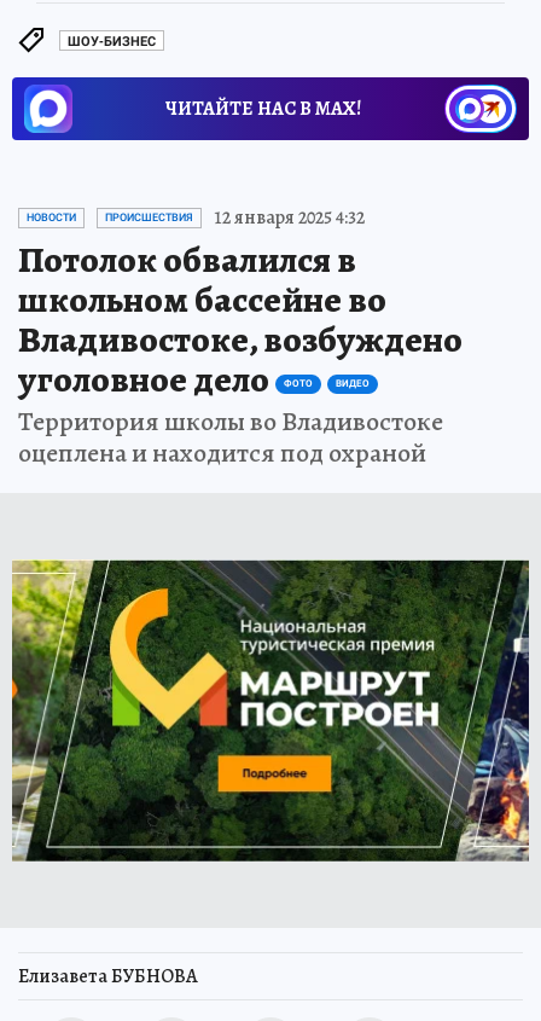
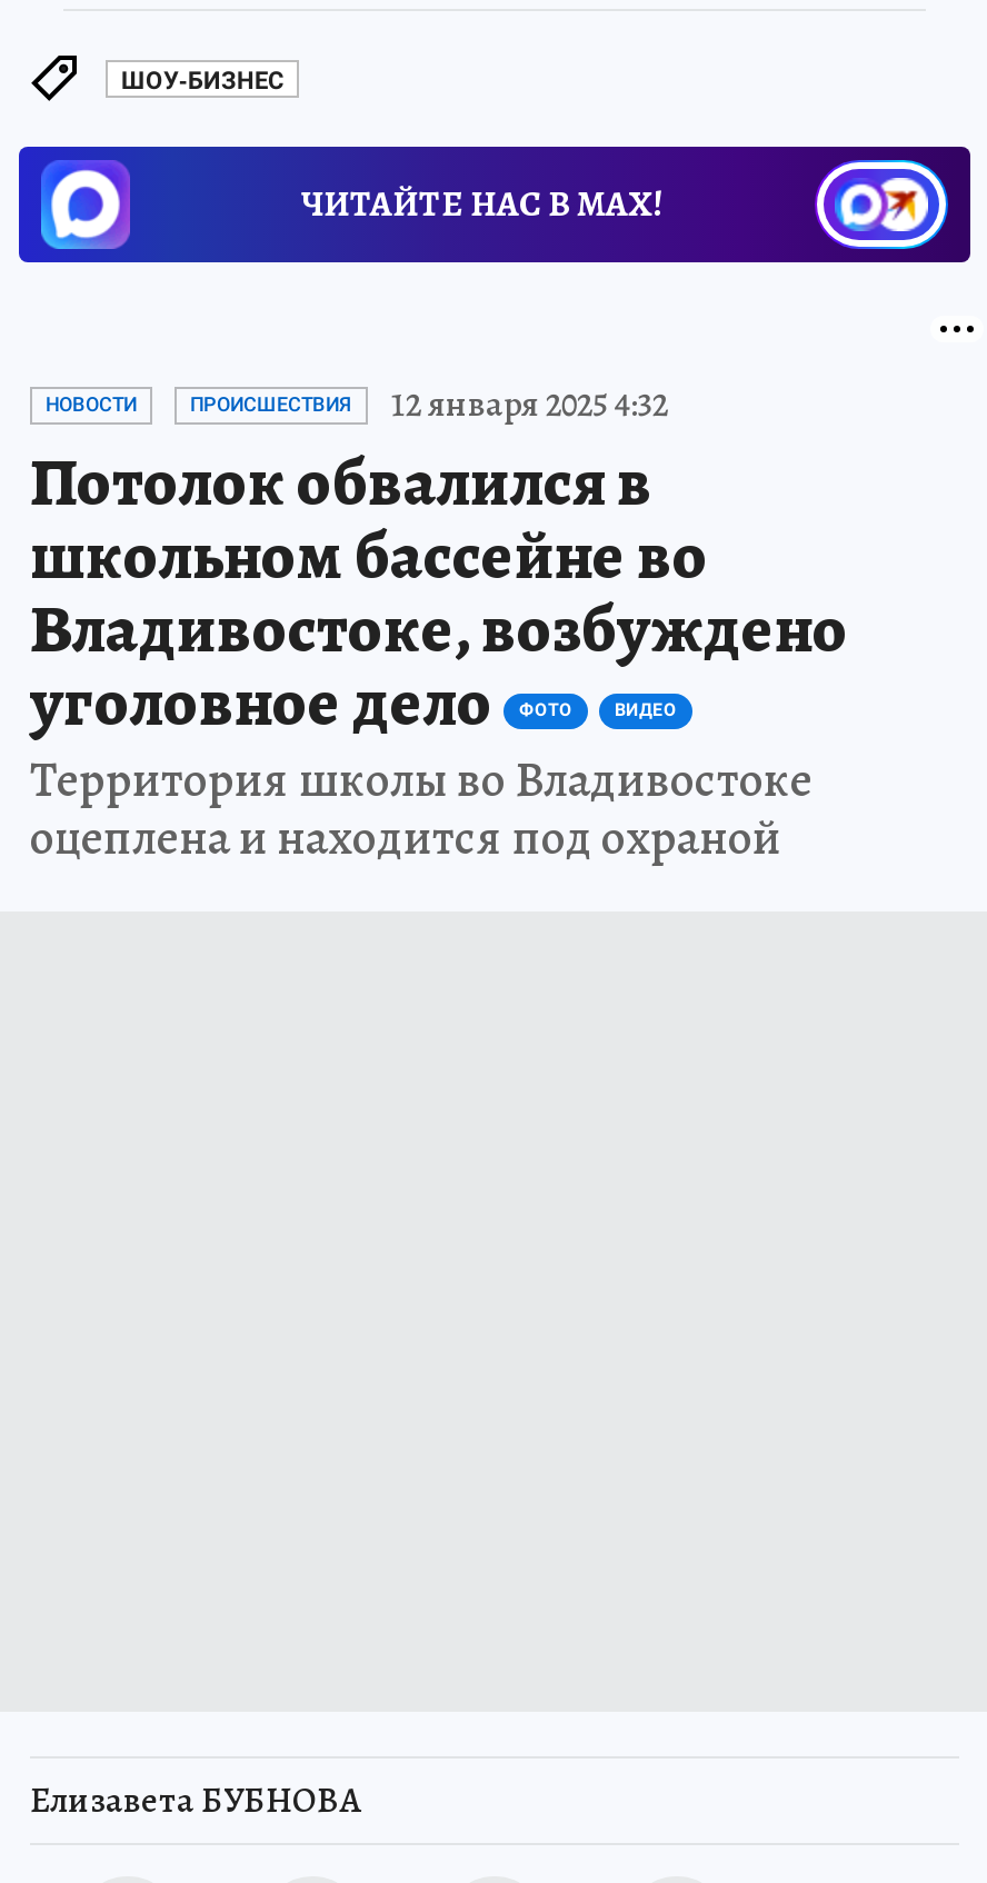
- [image]
